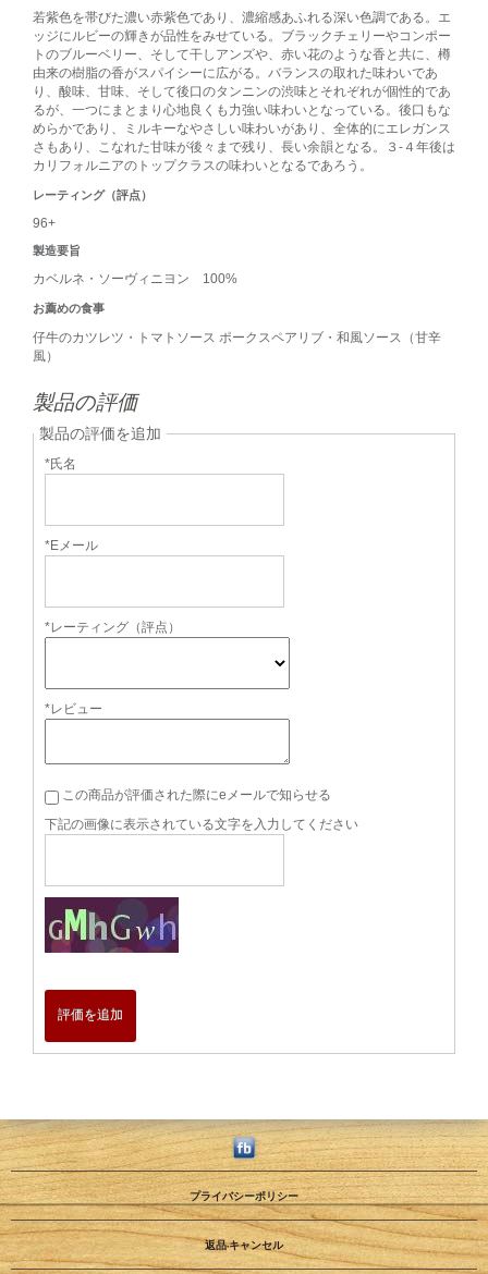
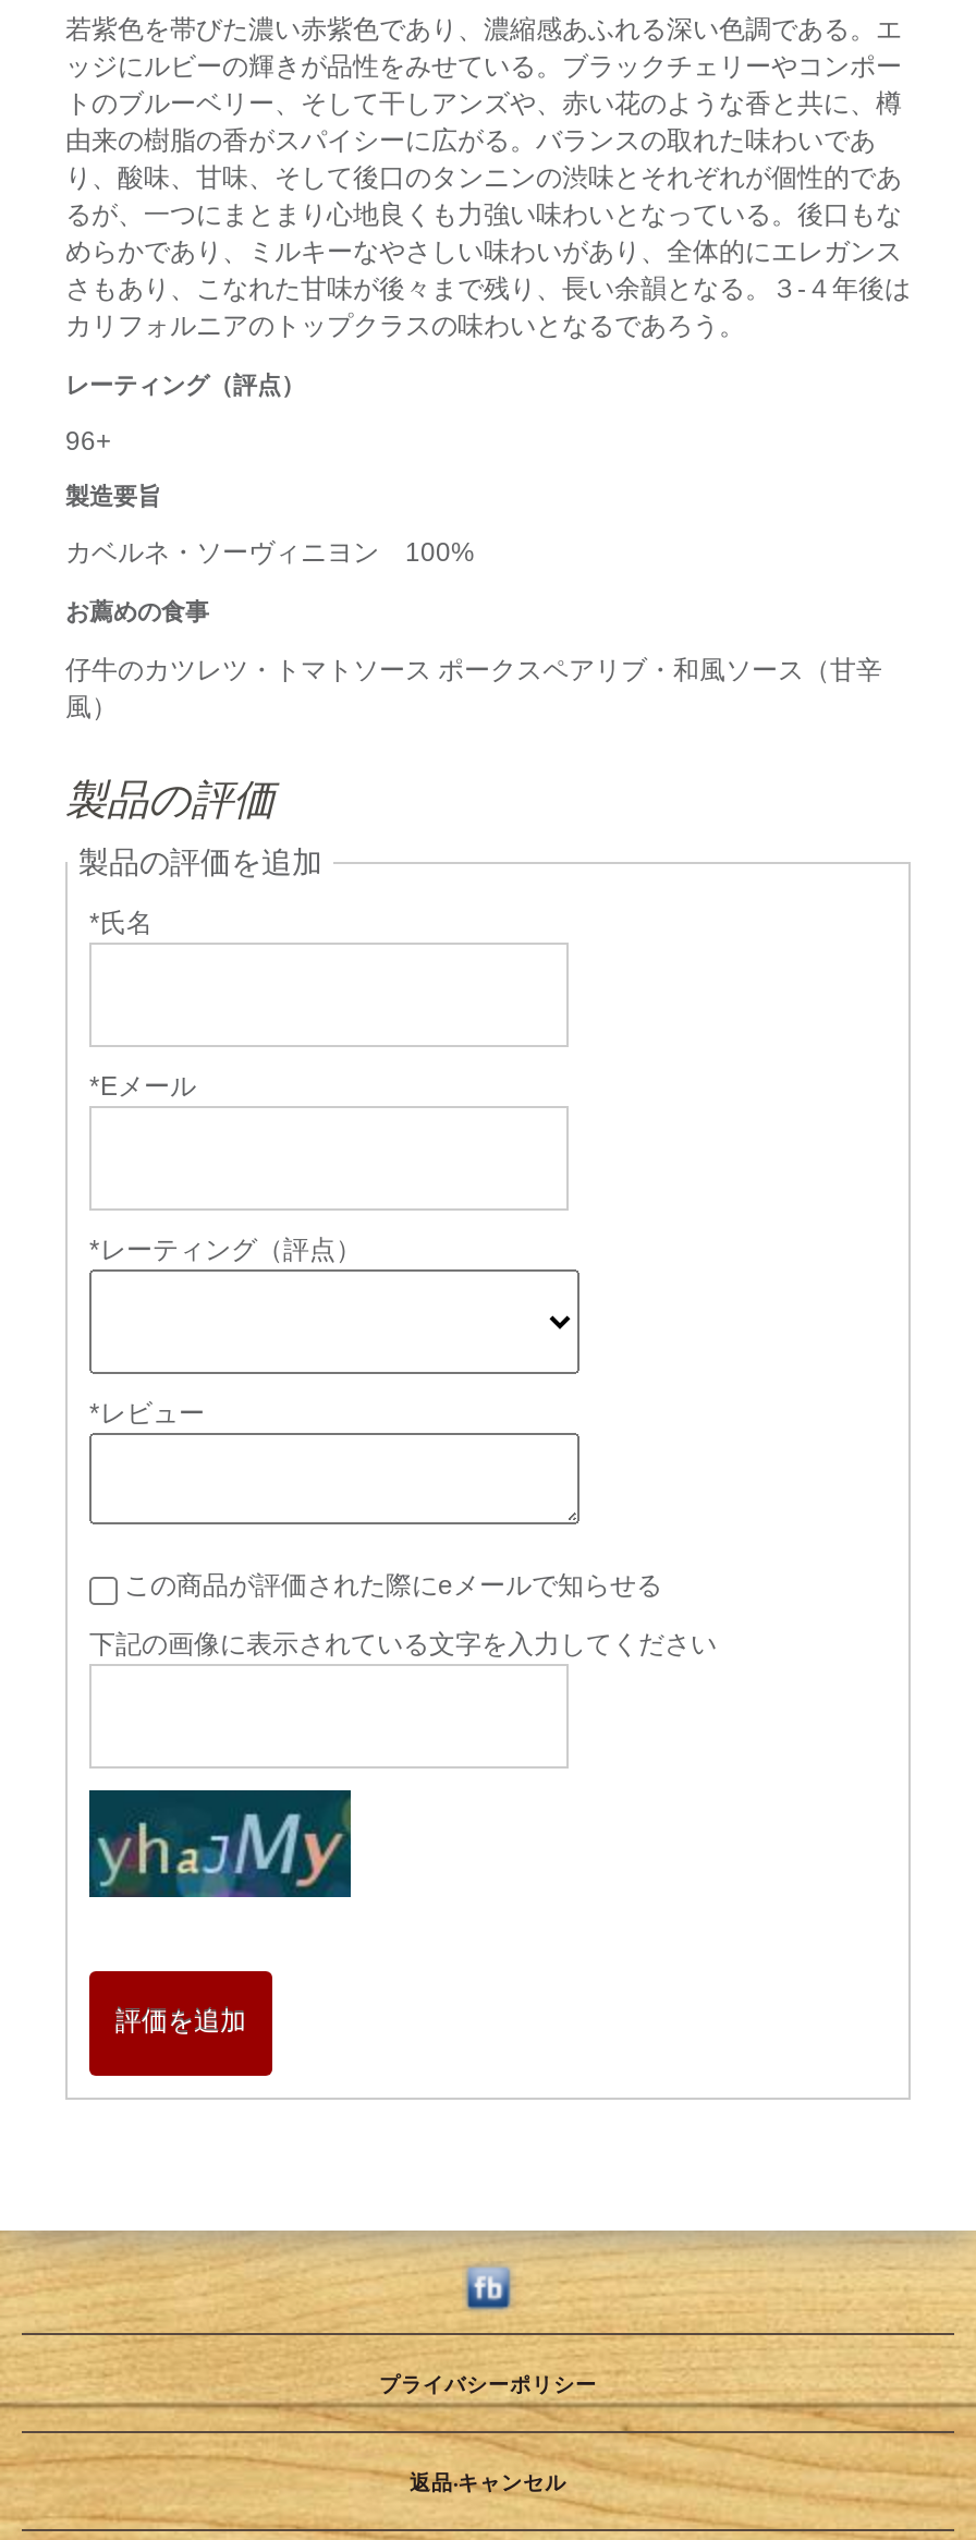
- [image]
+ [image]
